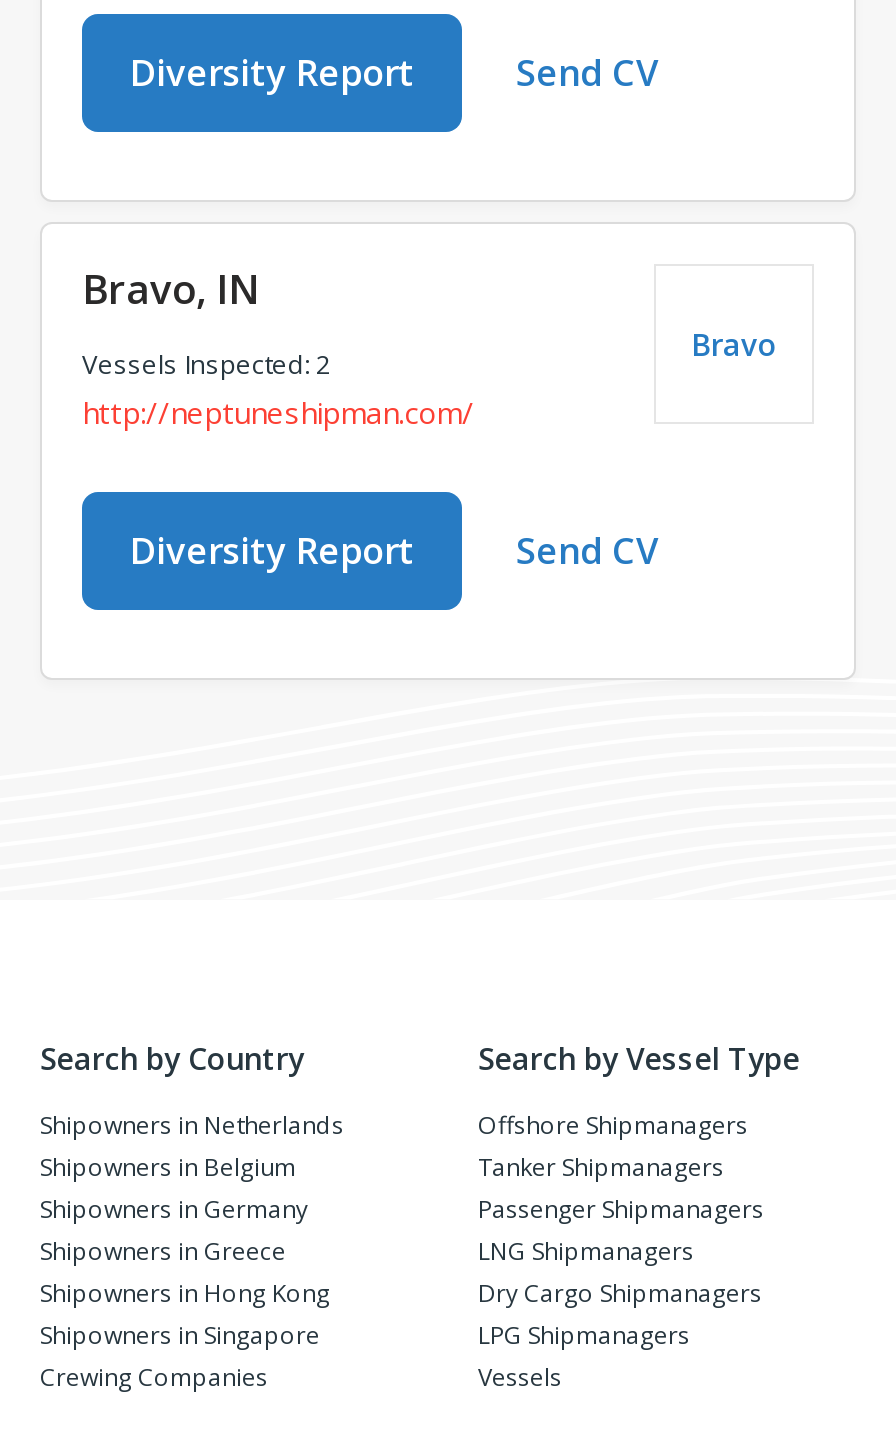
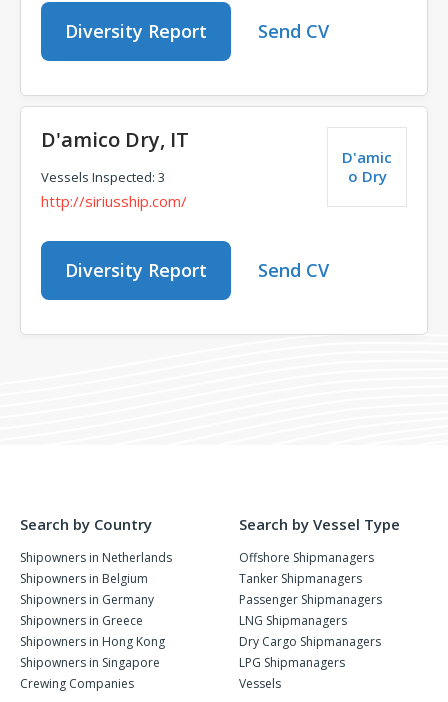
- Bravo, IN
+ D'amico Dry, IT

- Bravo
+ D'amic
+ o Dry

- Vessels Inspected: 2
- http://neptuneshipman.com/
+ Vessels Inspected: 3
+ http://siriusship.com/
